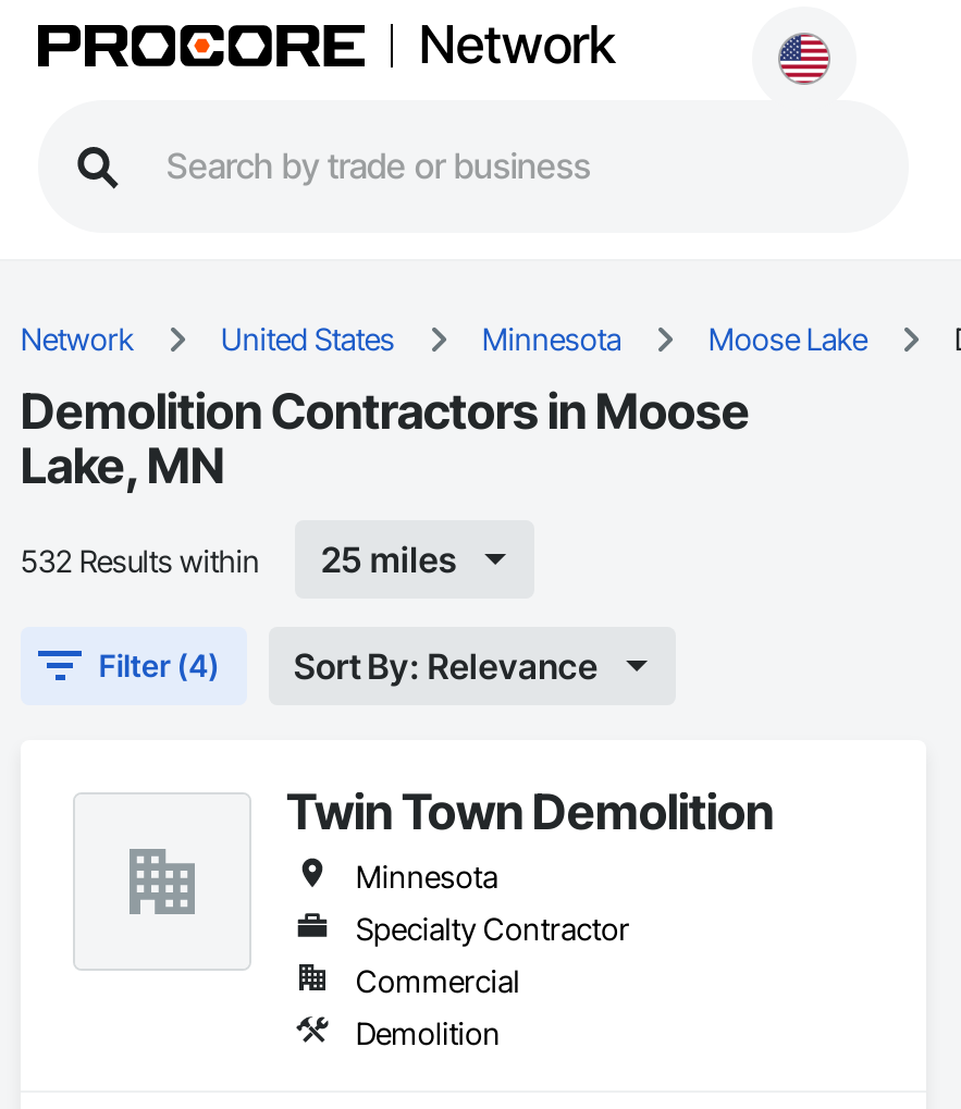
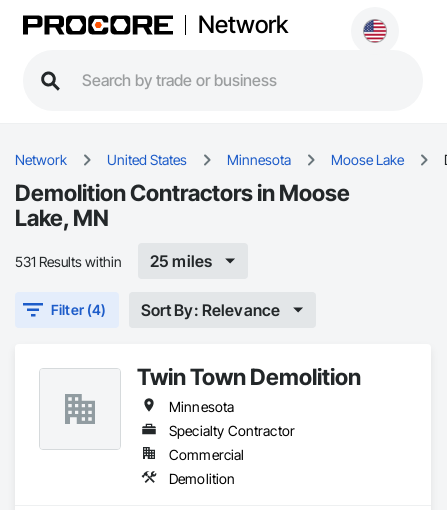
- 532 Results within
+ 531 Results within
